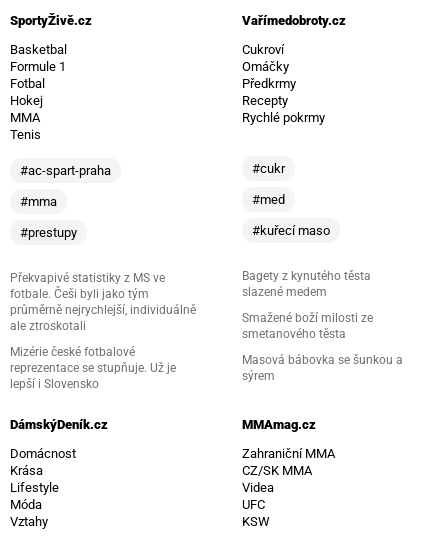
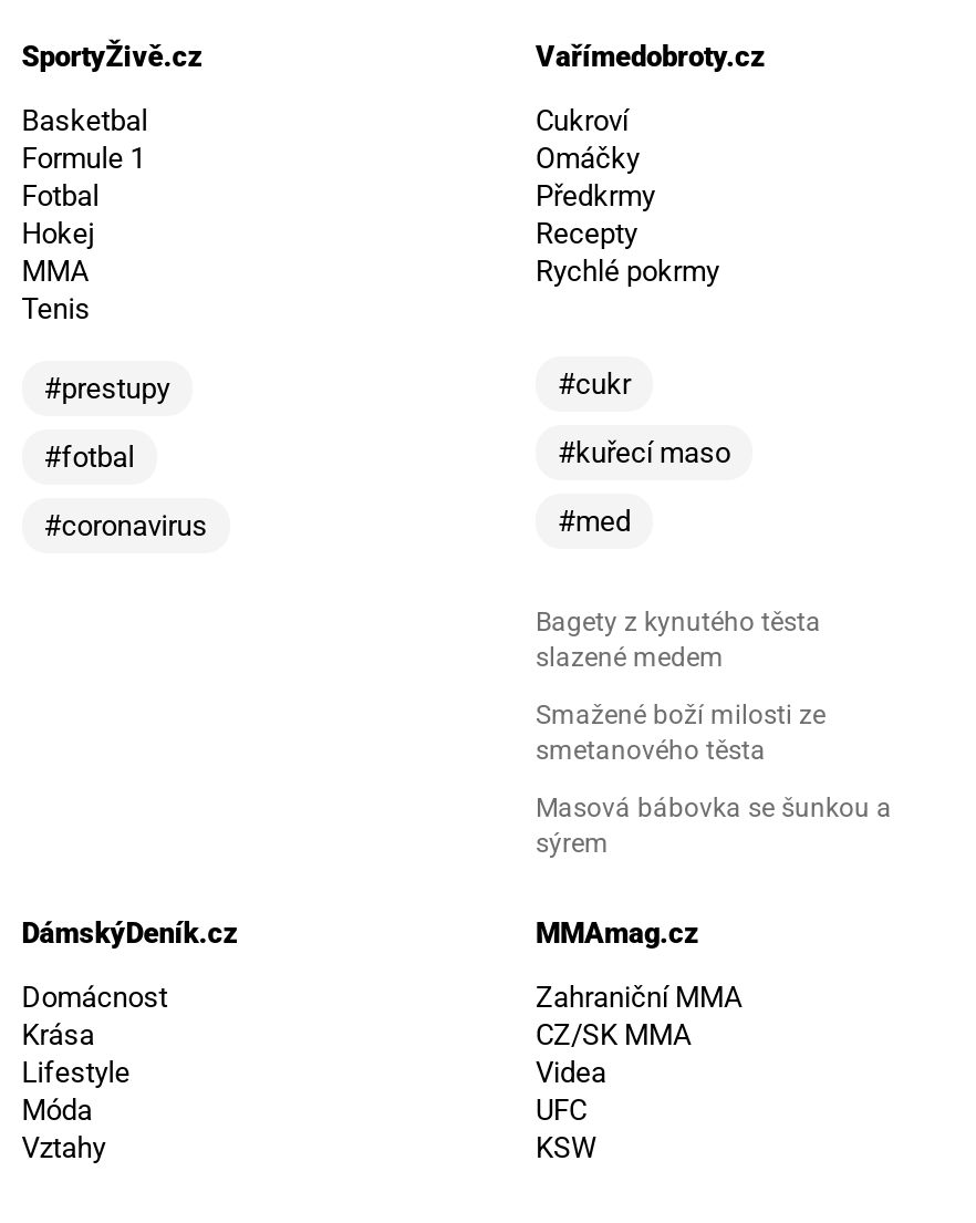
- #ac-spart-praha
- #mma

moved down: #med

moved up: #prestupy

moved up: #kuřecí maso

- Překvapivé statistiky z MS ve
- fotbale. Češi byli jako tým
- průměrně nejrychlejší, individuálně
- ale ztroskotali
+ #fotbal

- Mizérie české fotbalové
- reprezentace se stupňuje. Už je
- lepší i Slovensko
+ #coronavirus
